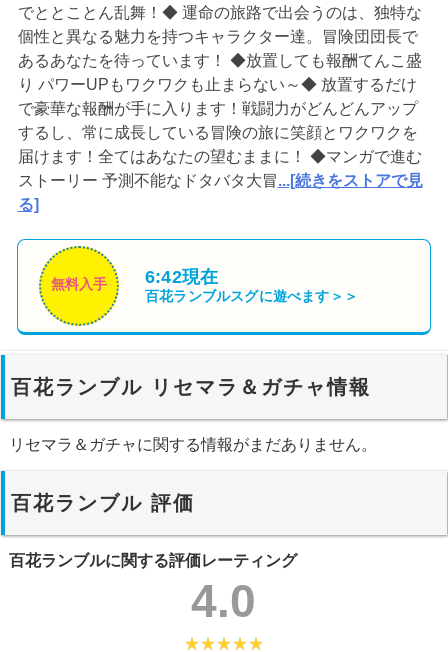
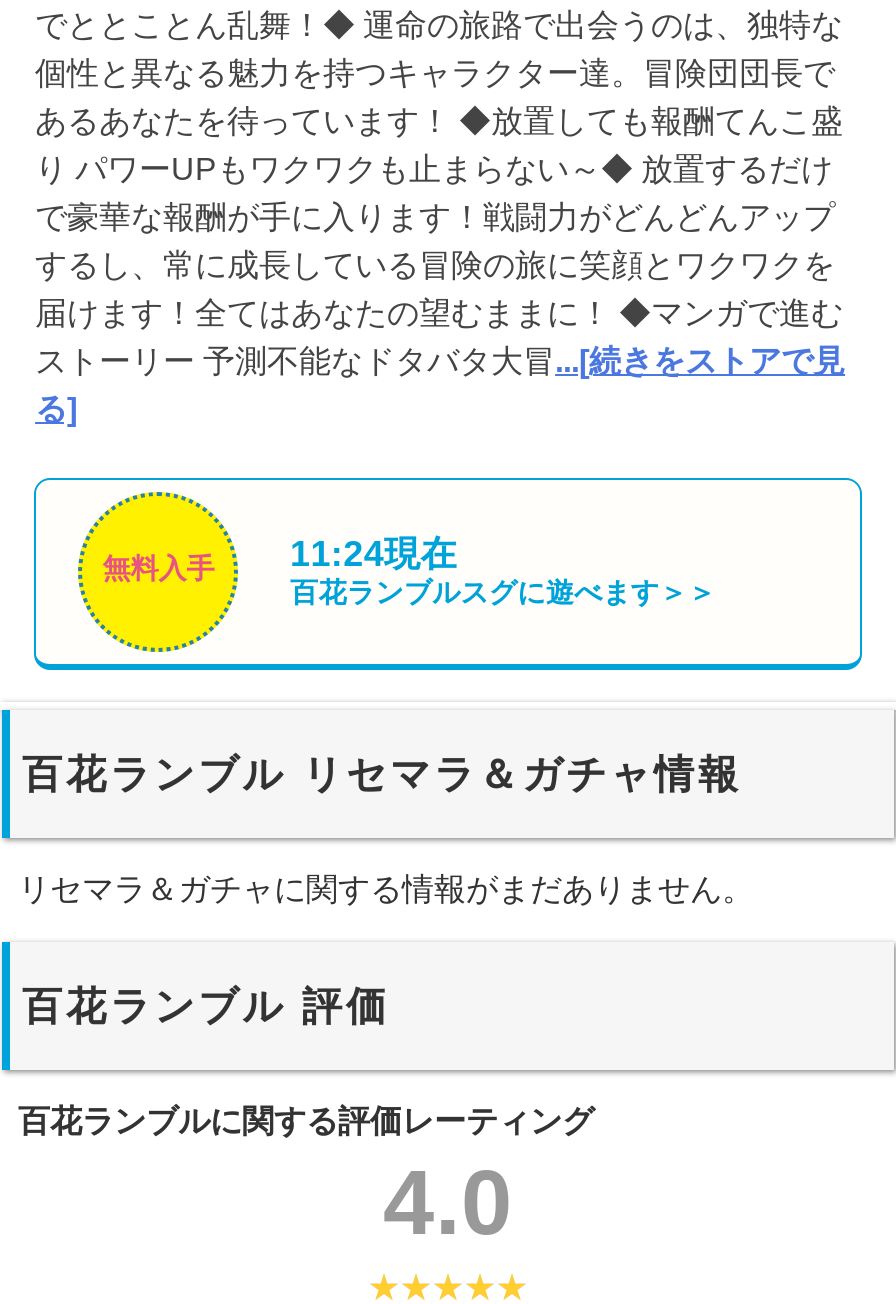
- 6:42現在
+ 11:24現在
